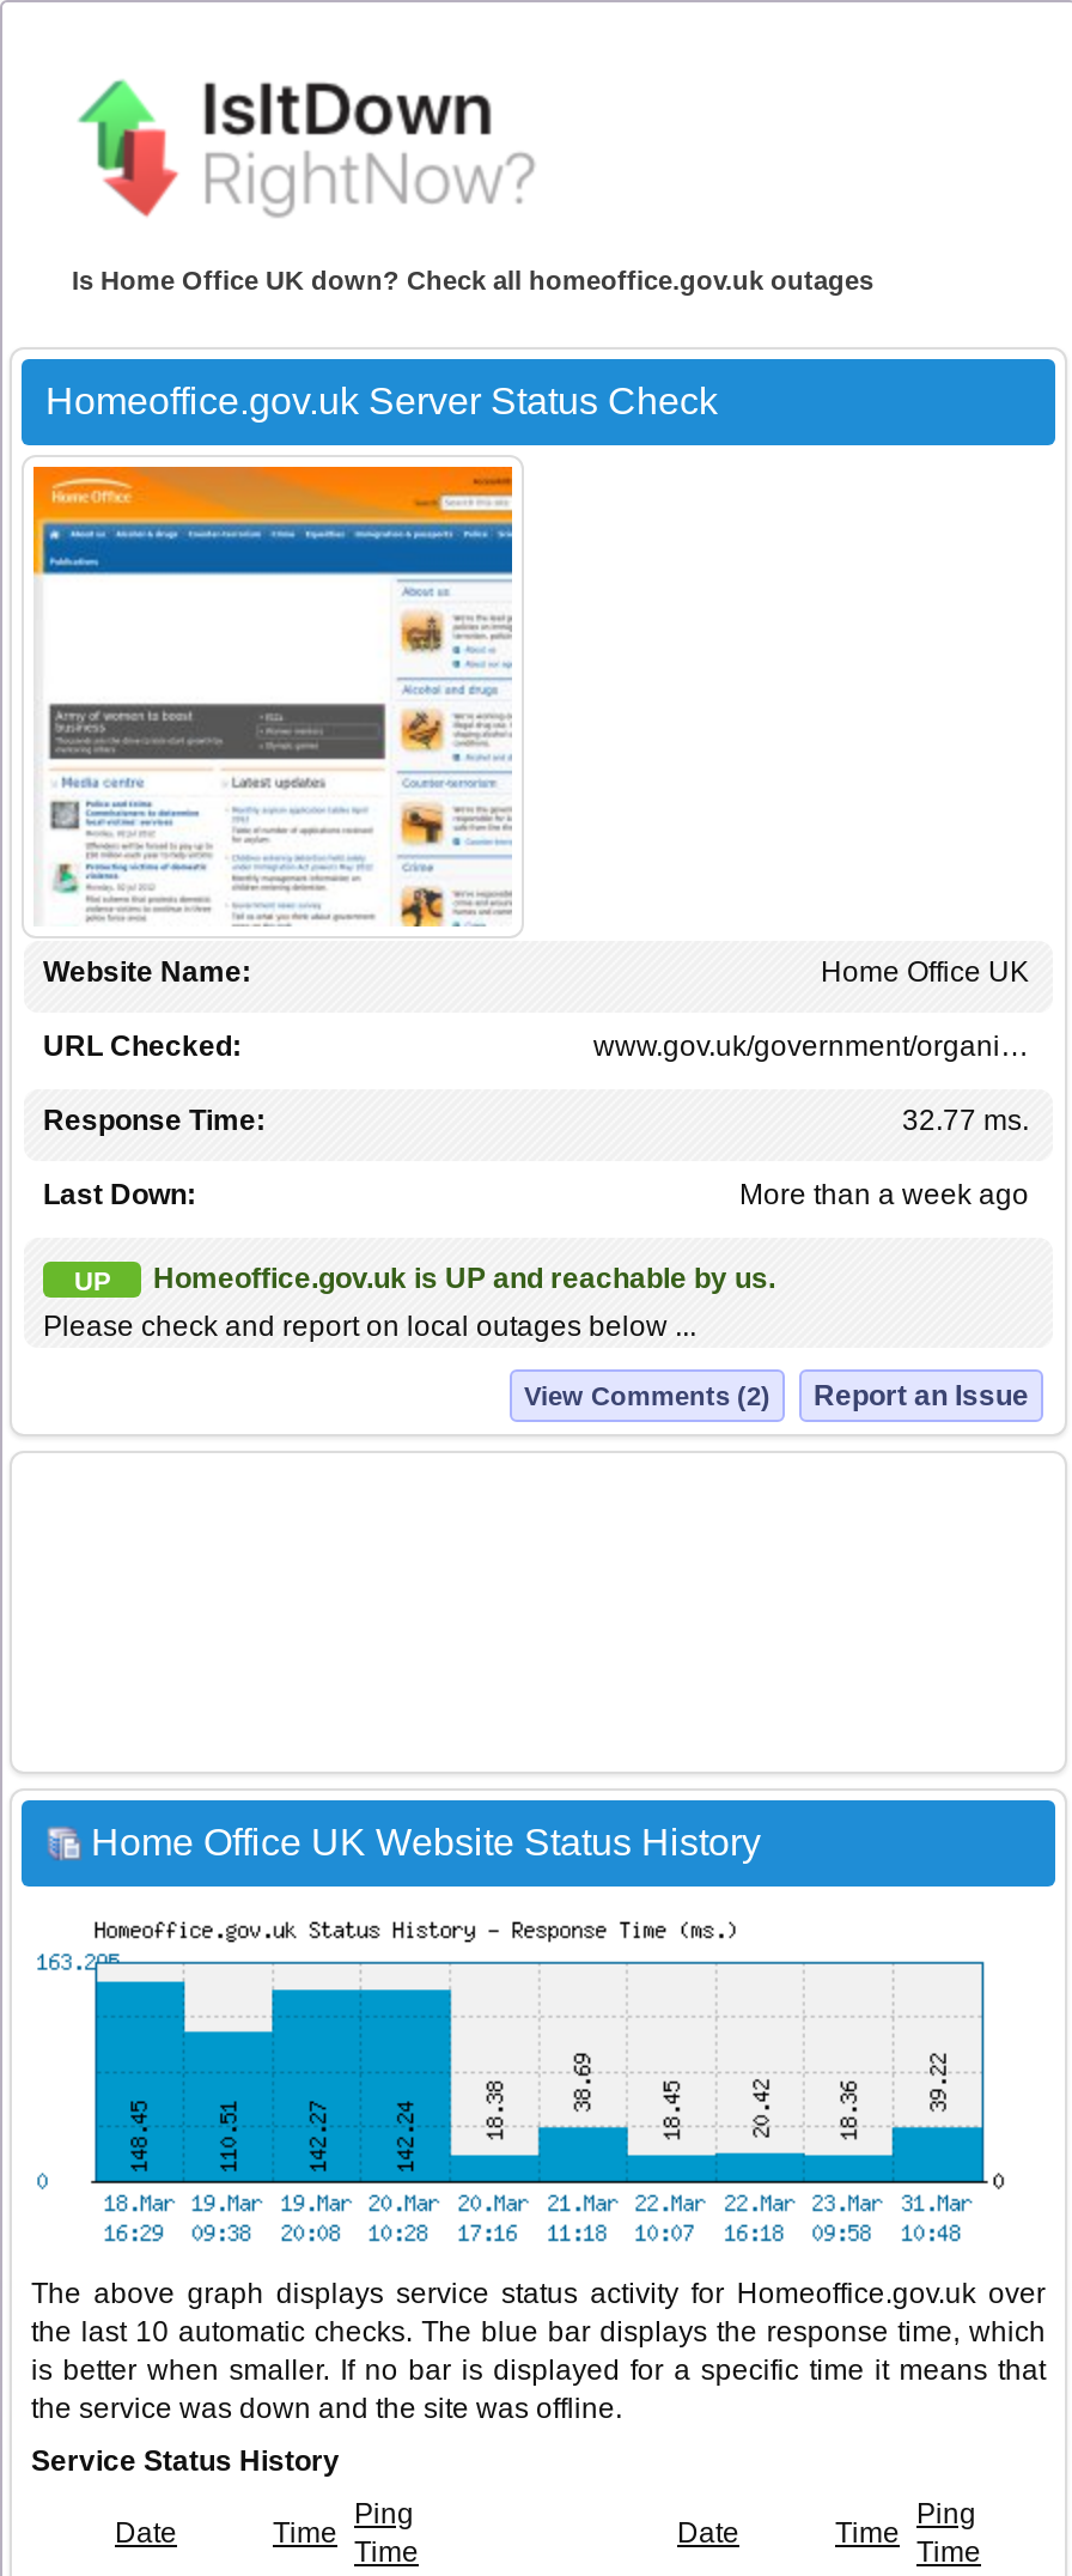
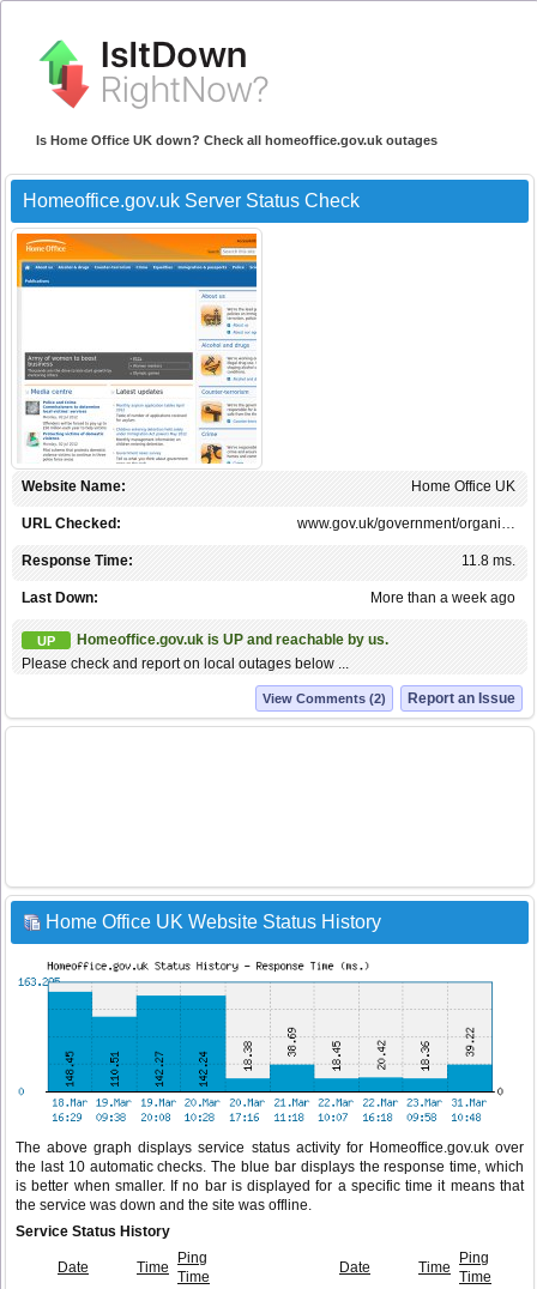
- 32.77 ms.
+ 11.8 ms.
